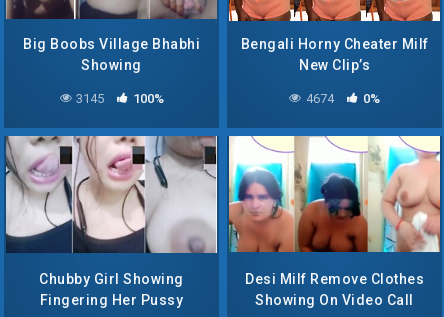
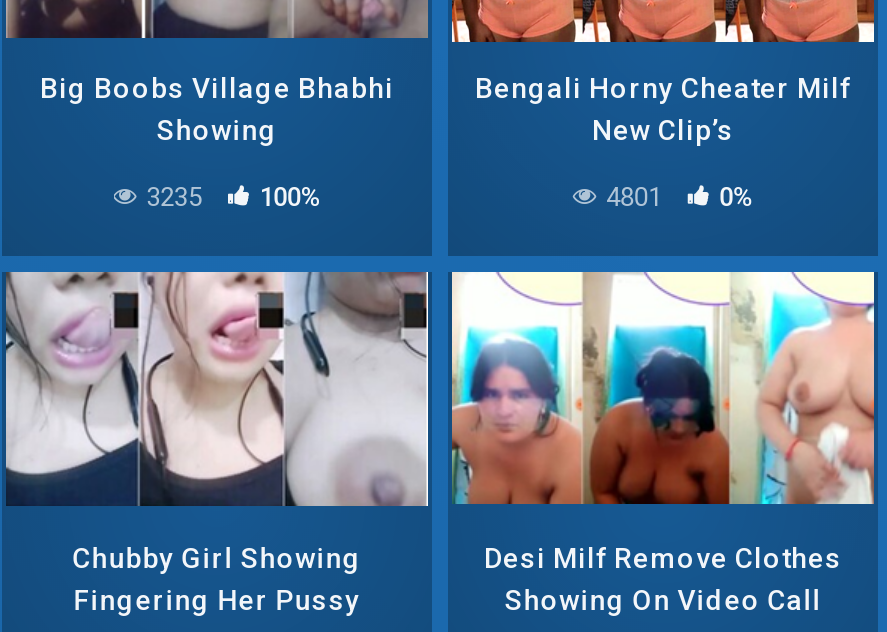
- 3145 100%
+ 3235 100%

- 4674 0%
+ 4801 0%
